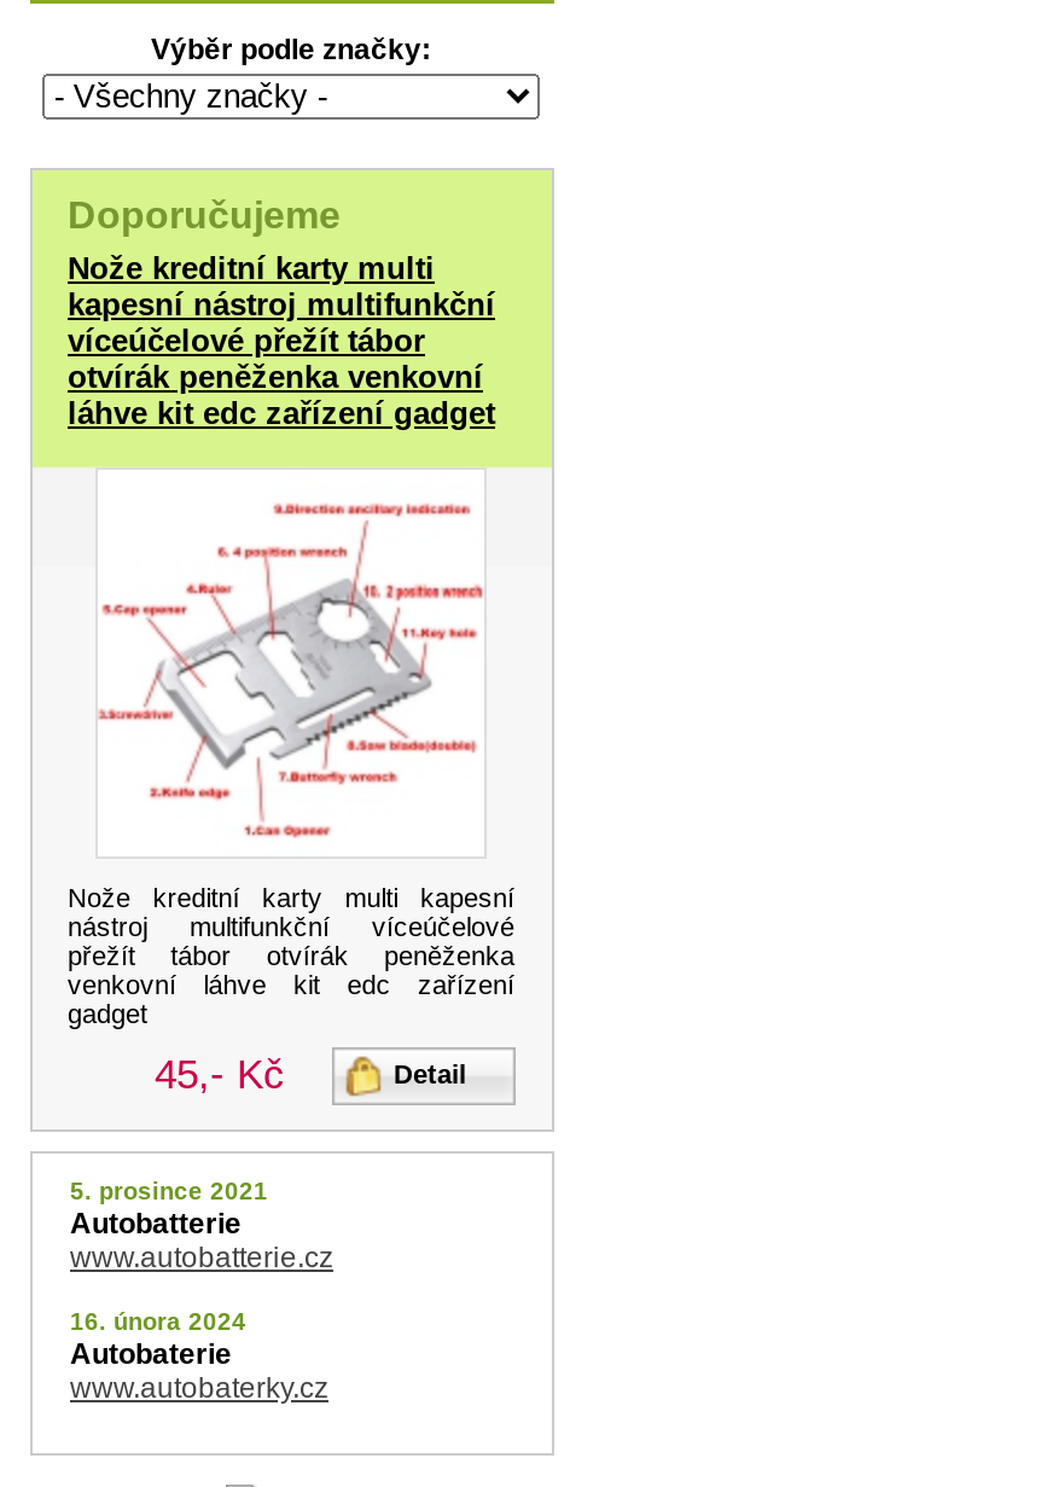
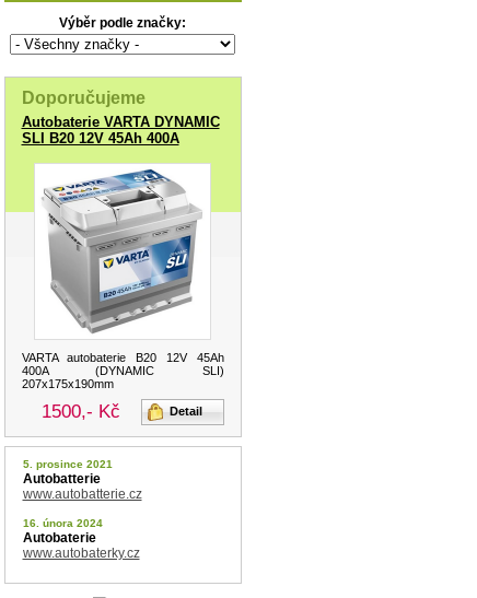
- Nože kreditní karty multi
- kapesní nástroj multifunkční
- víceúčelové přežít tábor
- otvírák peněženka venkovní
- láhve kit edc zařízení gadget
+ Autobaterie VARTA DYNAMIC
+ SLI B20 12V 45Ah 400A

- [image]
+ [image]

- Nože kreditní karty multi kapesní
- nástroj multifunkční víceúčelové
- přežít tábor otvírák peněženka
- venkovní láhve kit edc zařízení
- gadget
+ VARTA autobaterie B20 12V 45Ah
+ 400A (DYNAMIC SLI)
+ 207x175x190mm

- 45,- Kč
+ 1500,- Kč
